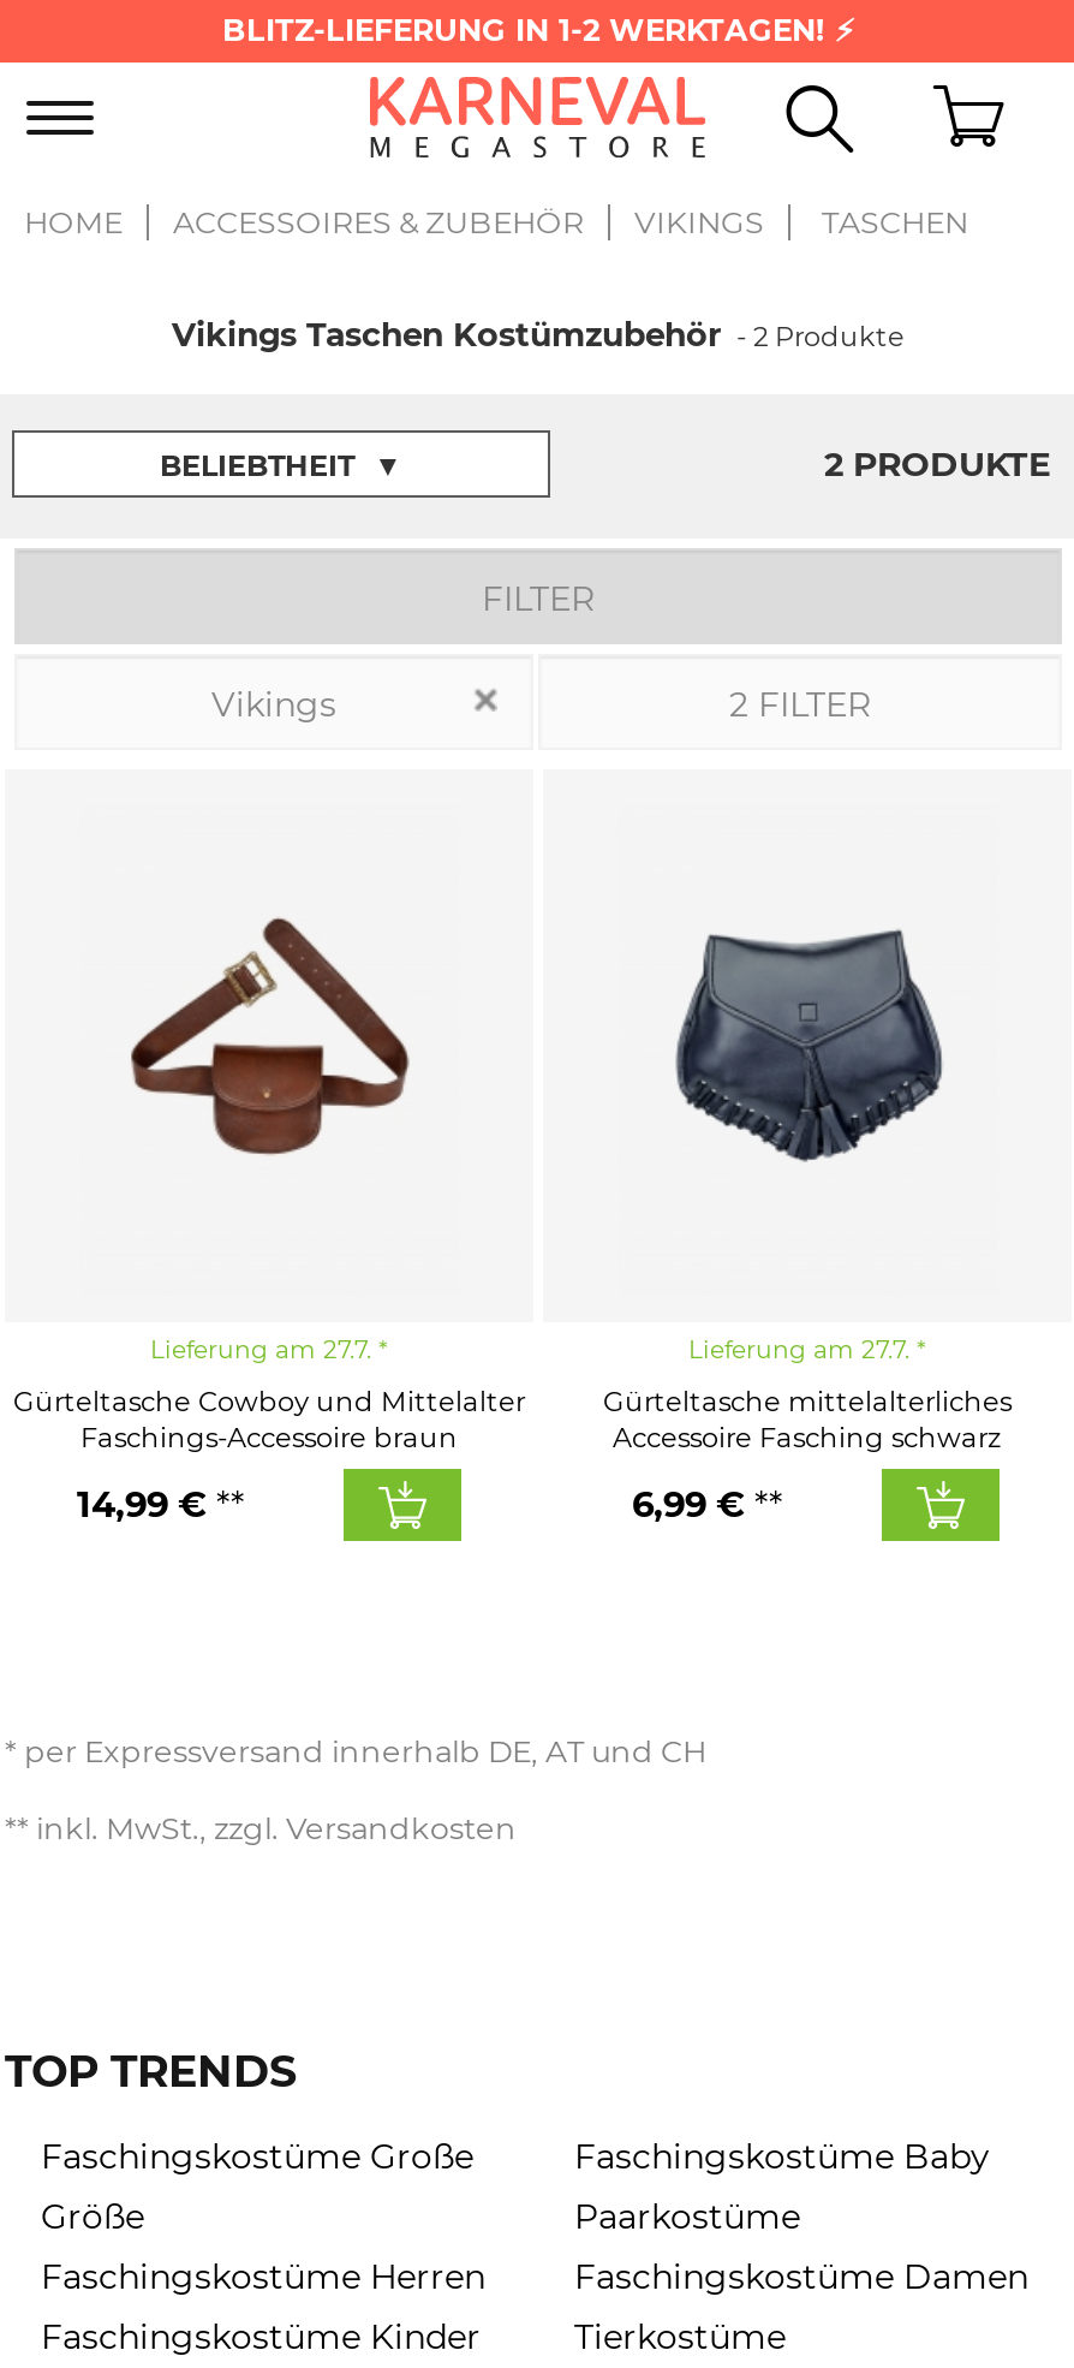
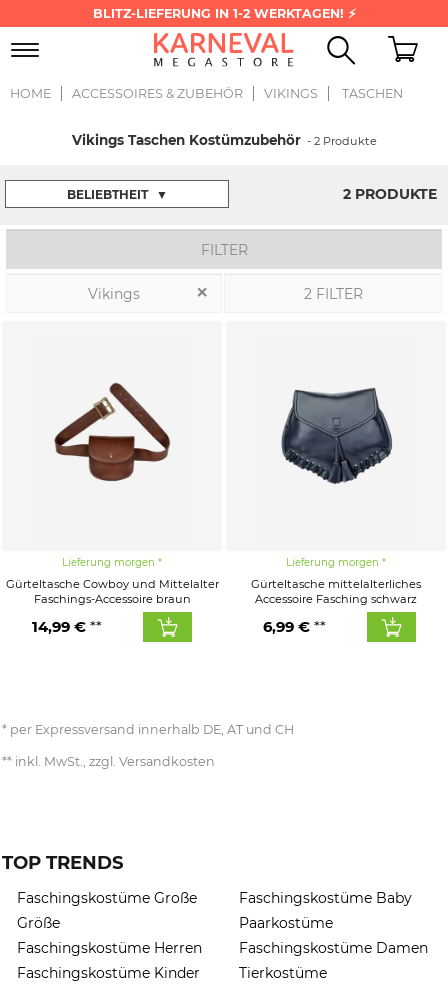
- Lieferung am 27.7.
+ Lieferung morgen

- Lieferung am 27.7.
+ Lieferung morgen
